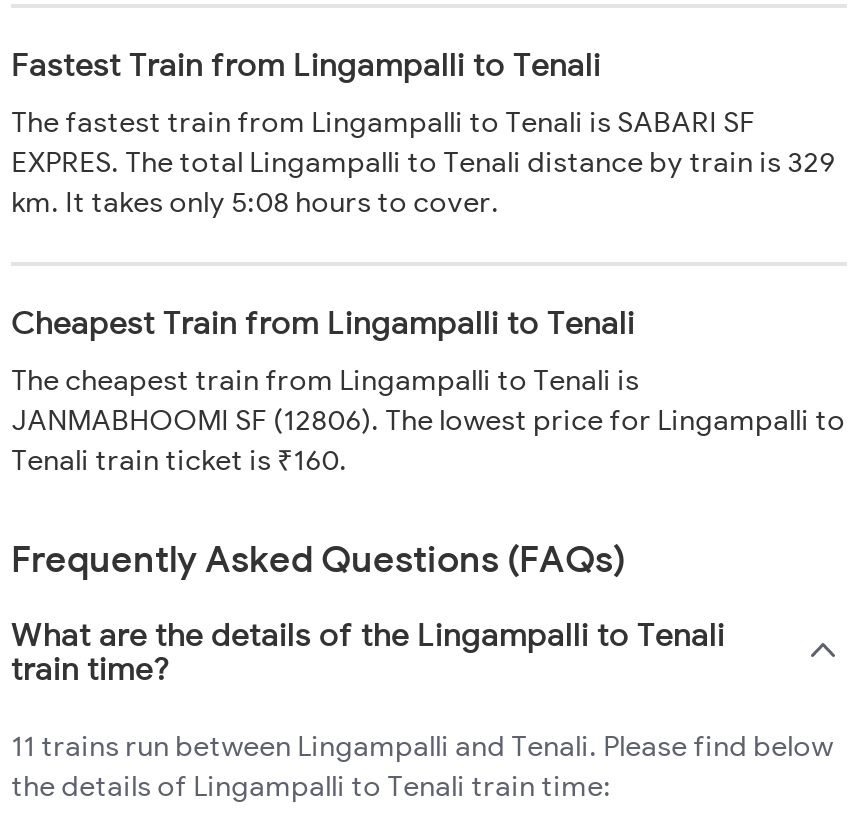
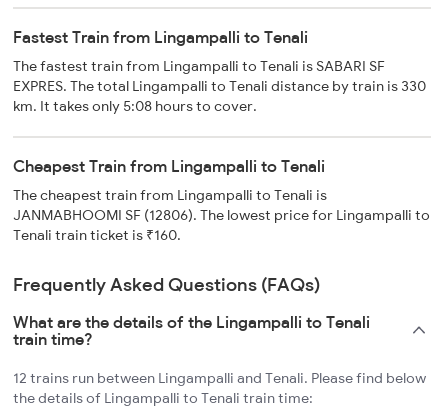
- EXPRES. The total Lingampalli to Tenali distance by train is 329
+ EXPRES. The total Lingampalli to Tenali distance by train is 330

- 11 trains run between Lingampalli and Tenali. Please find below
+ 12 trains run between Lingampalli and Tenali. Please find below
